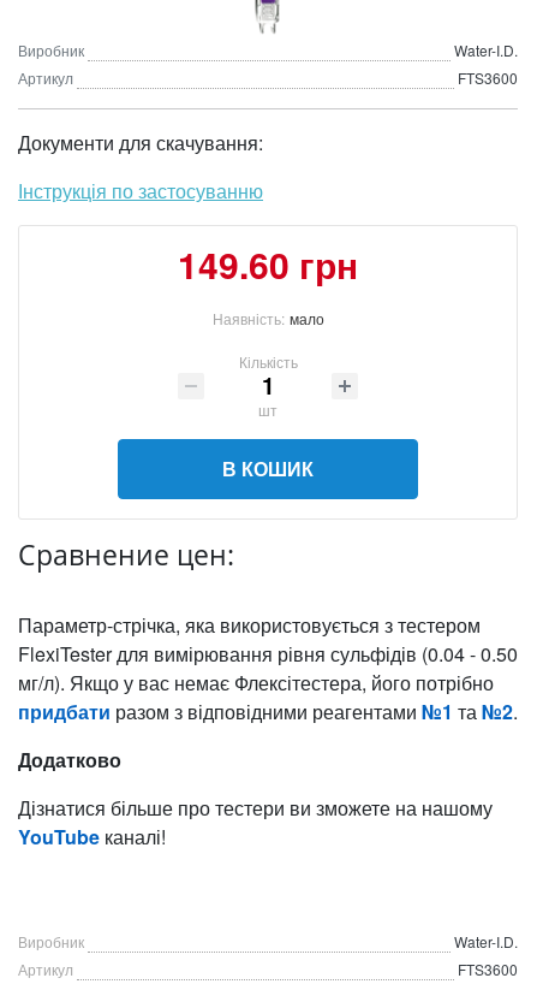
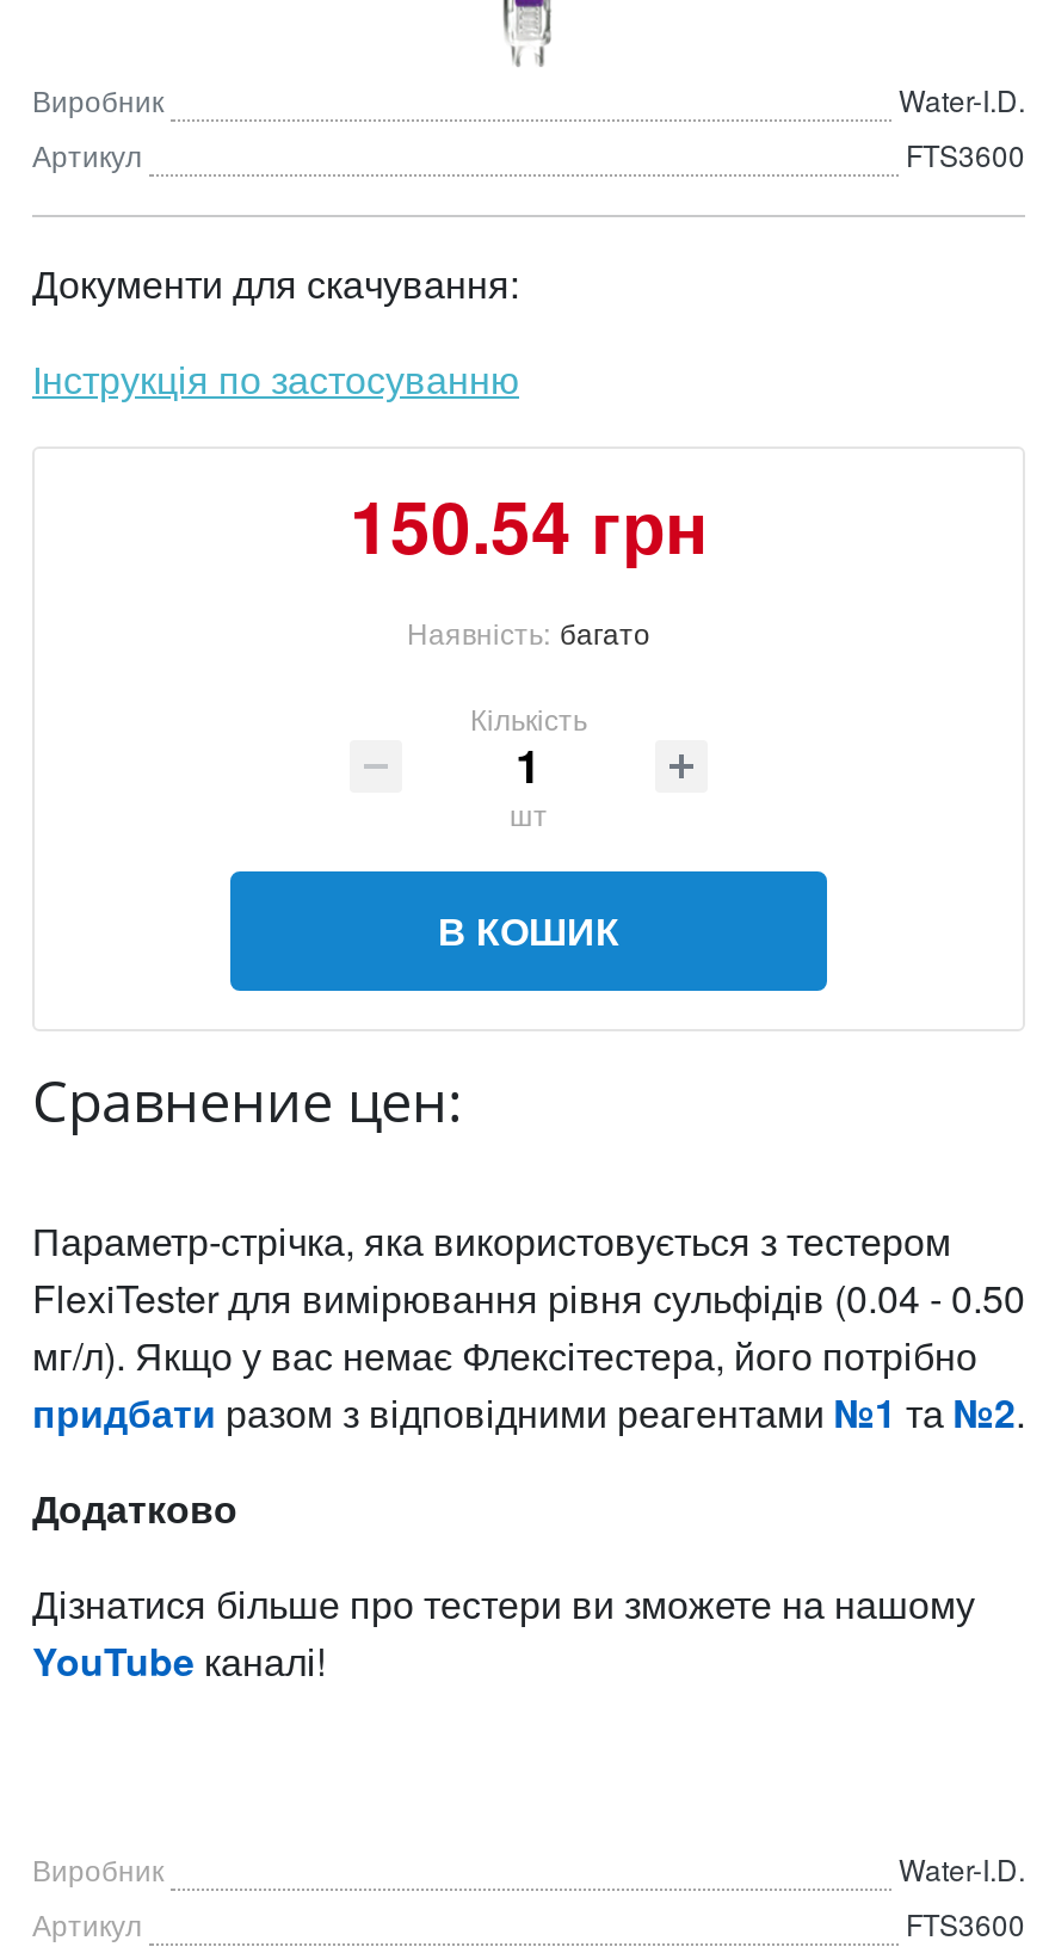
- 149.60 грн
+ 150.54 грн

- Наявність: мало
+ Наявність: багато
